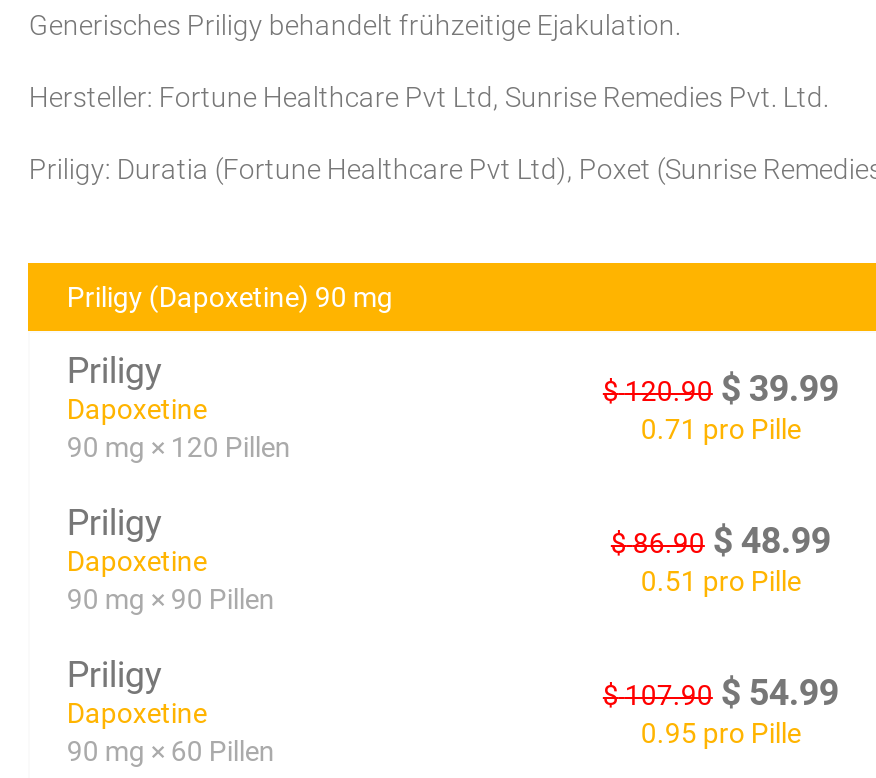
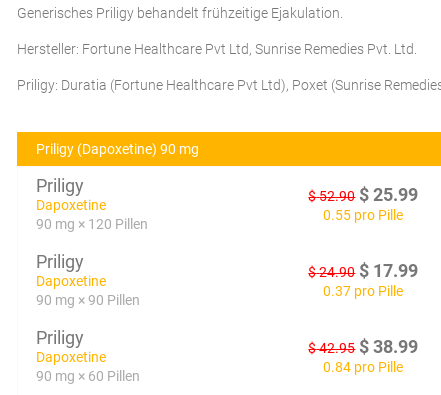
- $ 120.90 $ 39.99
+ $ 52.90 $ 25.99

- 0.71 pro Pille
+ 0.55 pro Pille

- $ 86.90 $ 48.99
+ $ 24.90 $ 17.99

- 0.51 pro Pille
+ 0.37 pro Pille

- $ 107.90 $ 54.99
+ $ 42.95 $ 38.99

- 0.95 pro Pille
+ 0.84 pro Pille
